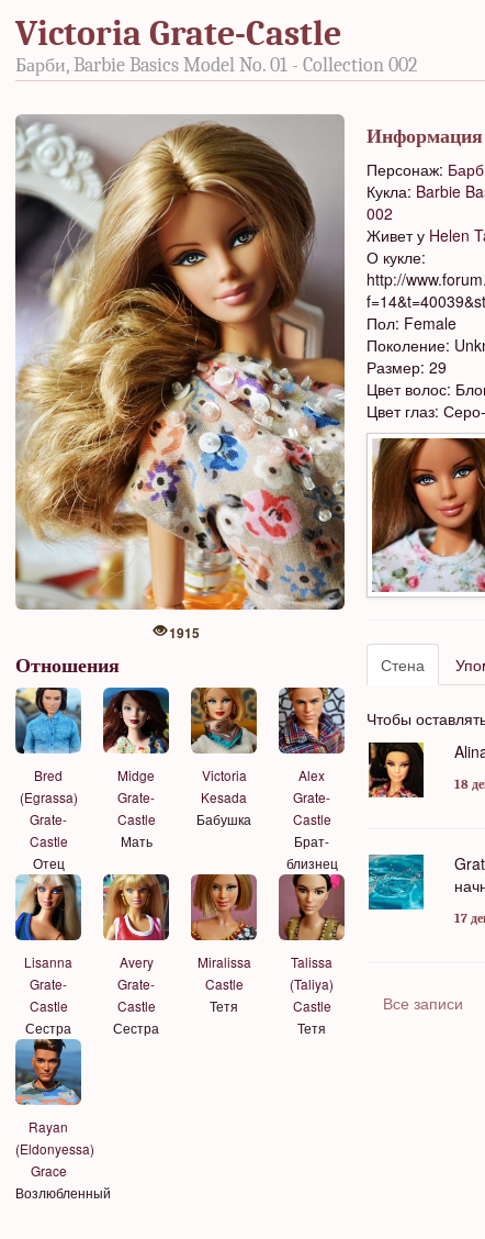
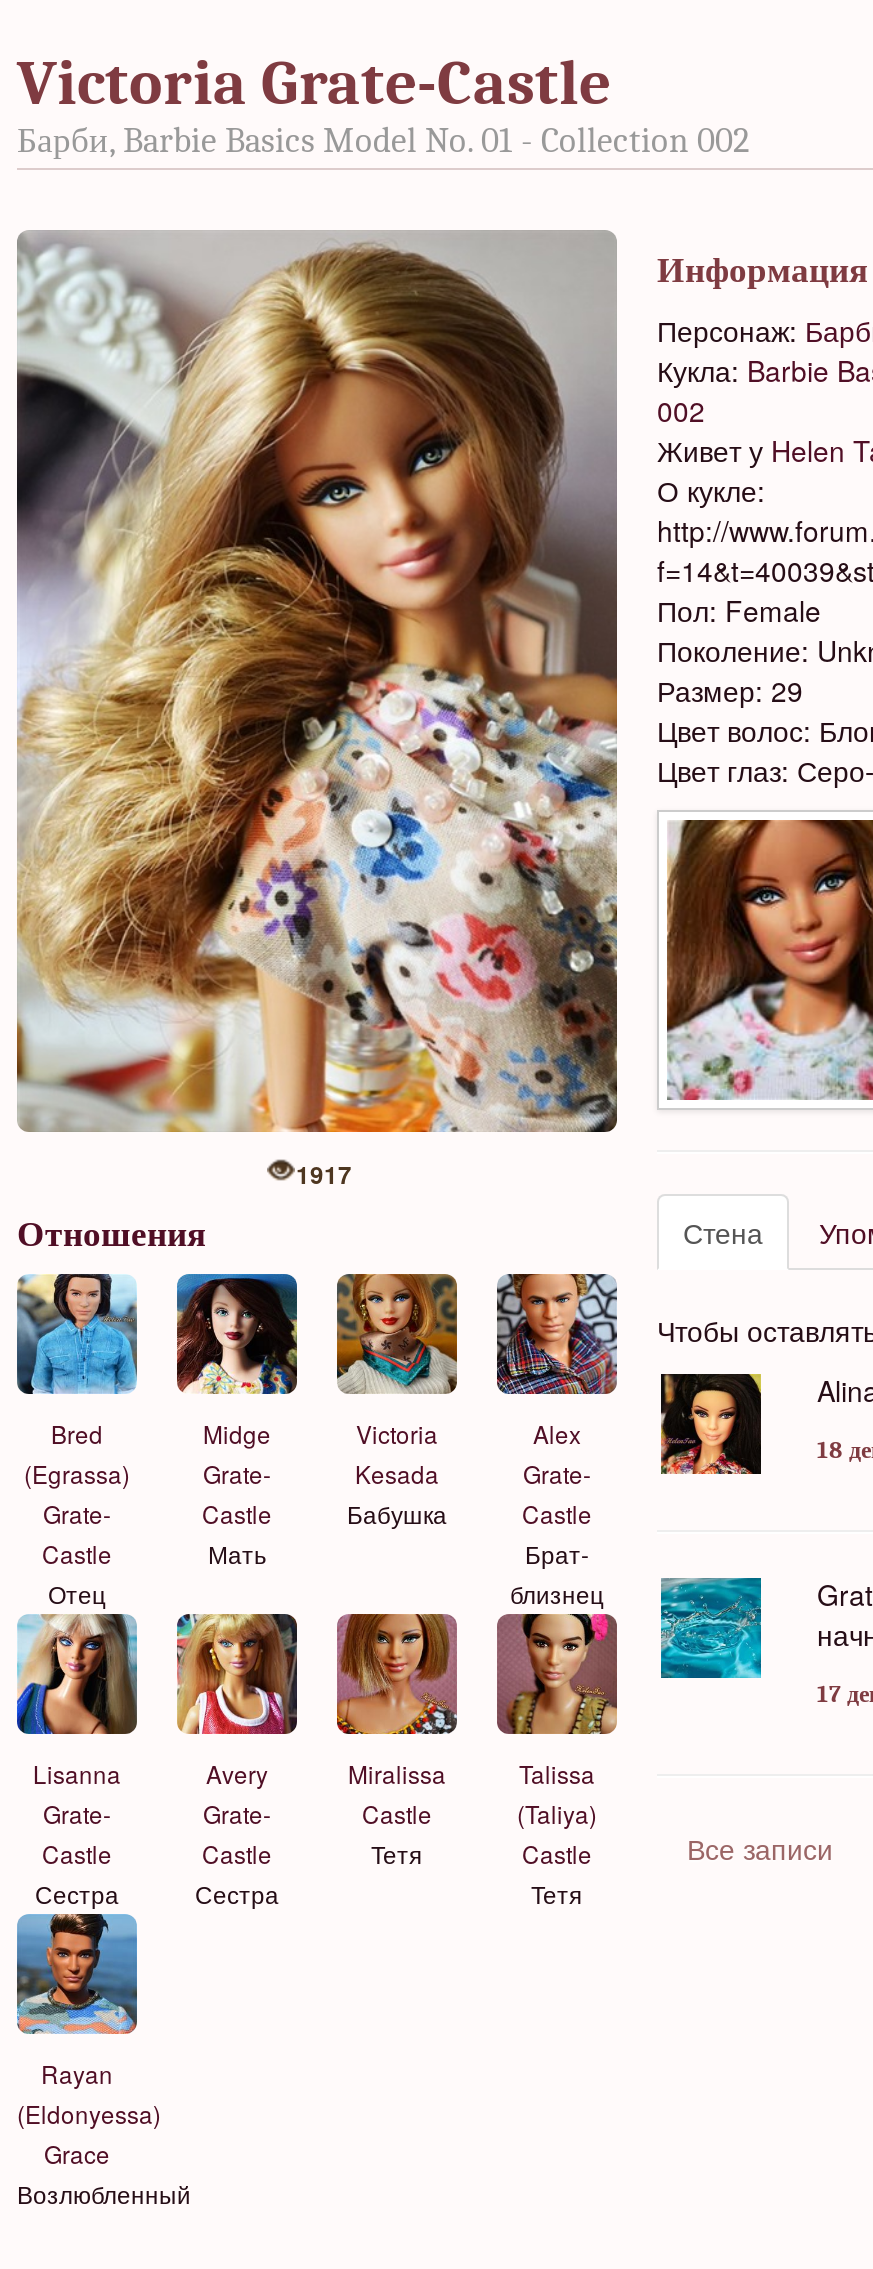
- 1915
+ 1917
